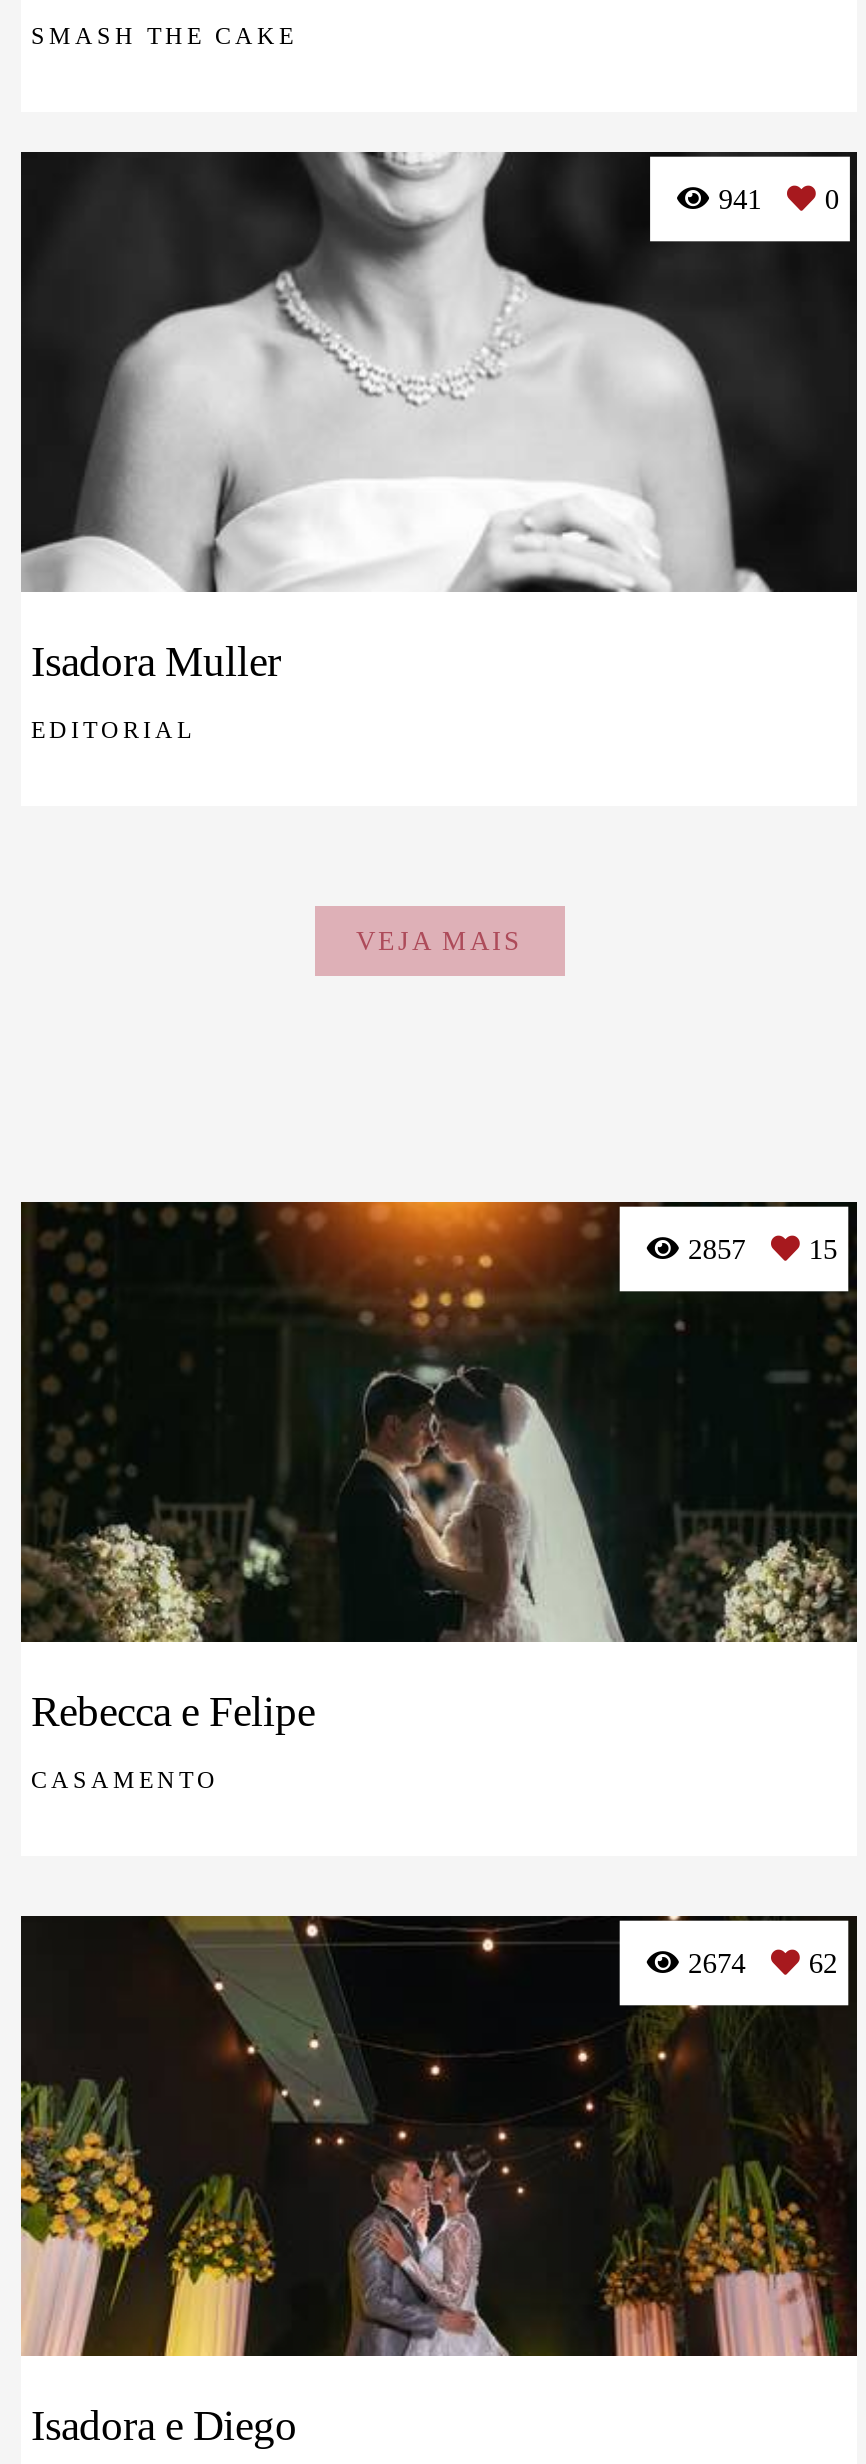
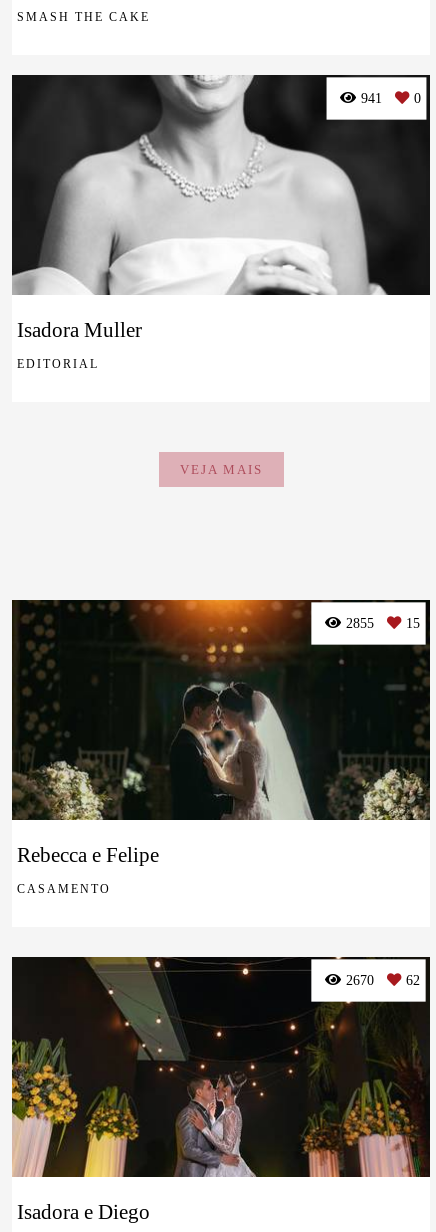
- 2857
+ 2855

- 2674
+ 2670
